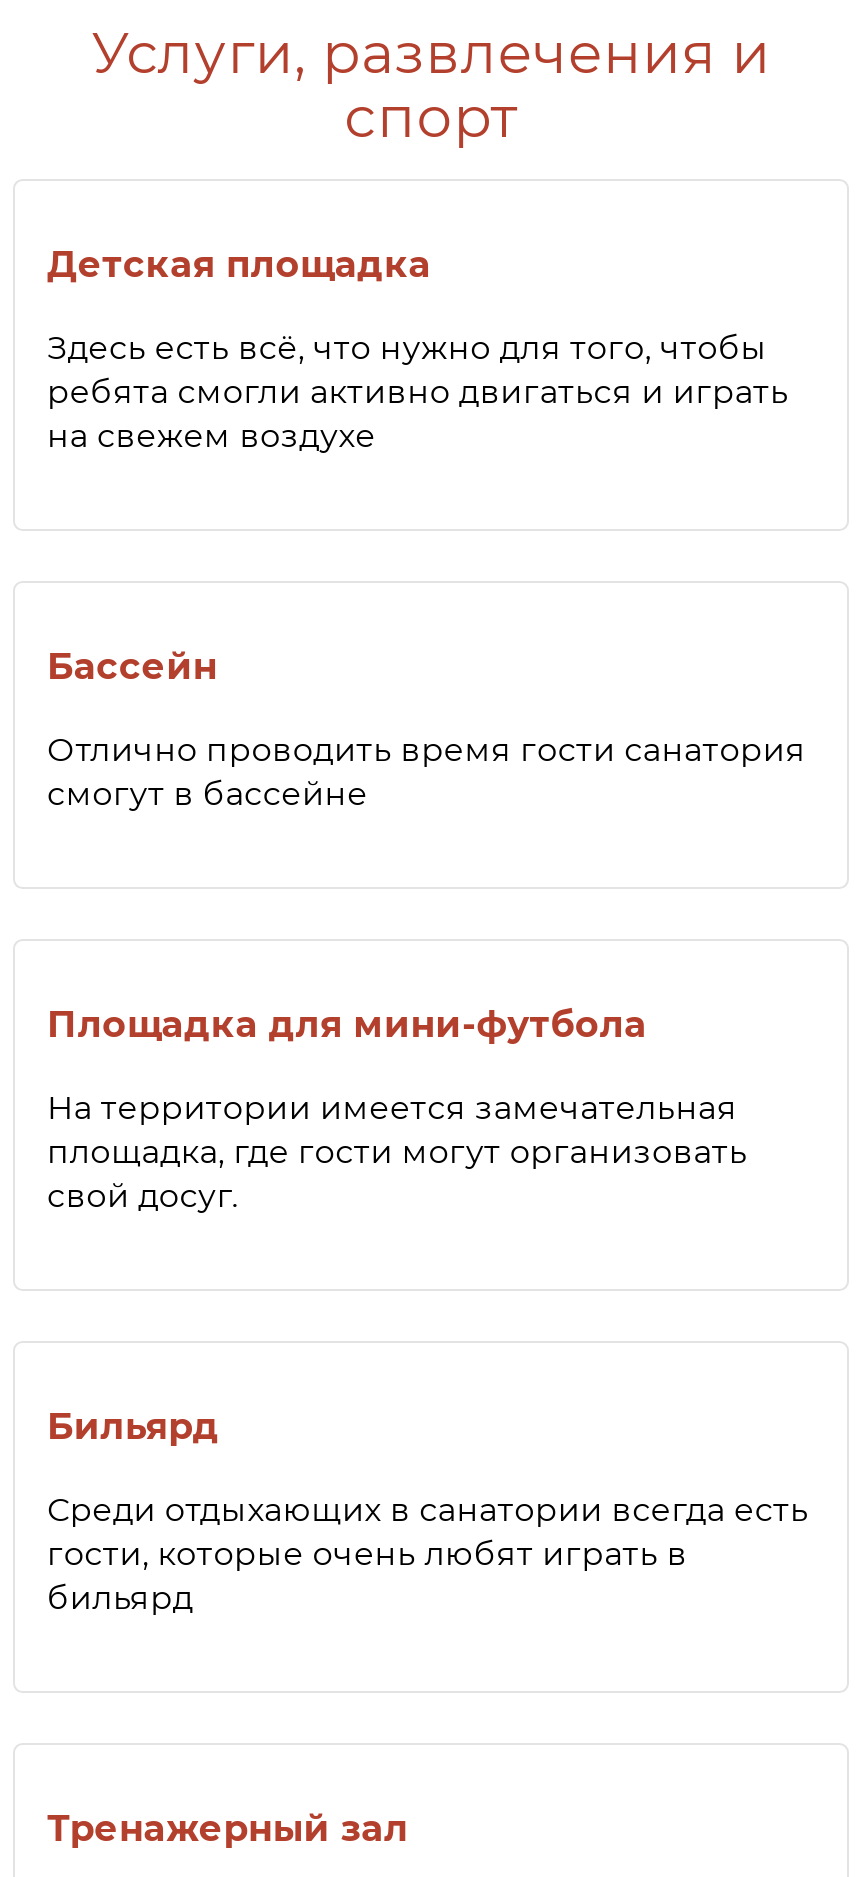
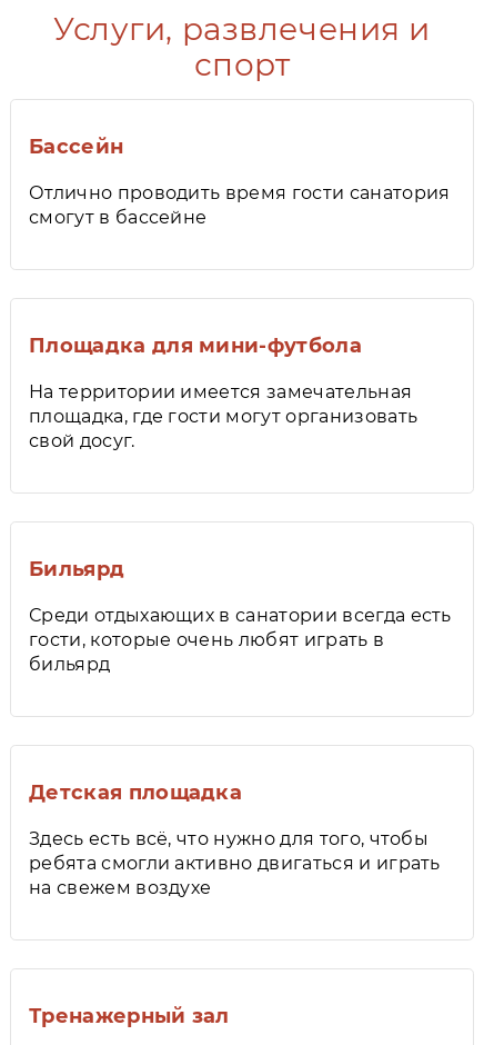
moved down: Детская площадка | Здесь есть всё, что нужно для того, чтобы | ребята смогли активно двигаться и играть | на свежем воздухе

moved up: Бассейн | Отлично проводить время гости санатория | смогут в бассейне | ... | гости, которые очень любят играть в | бильярд
